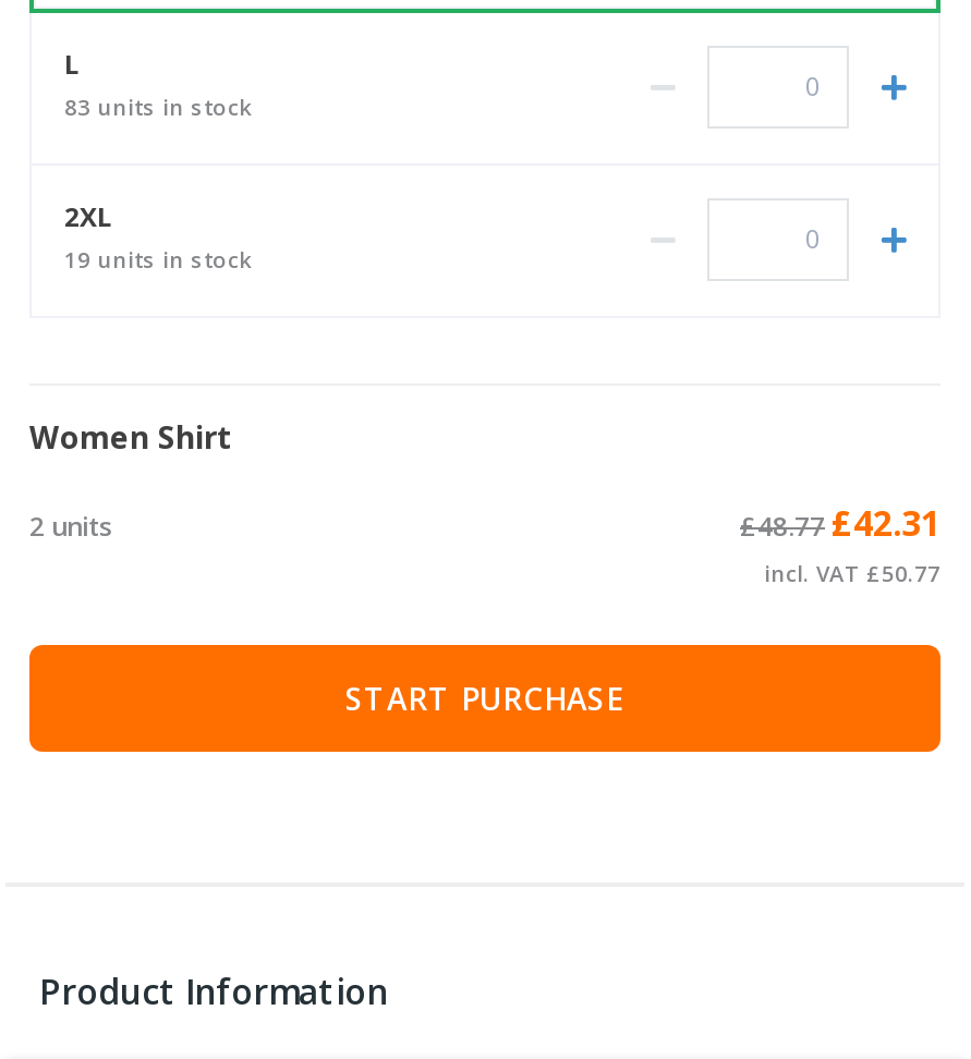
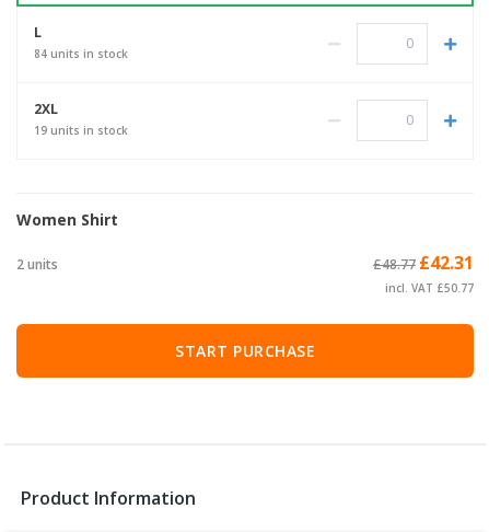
- 83 units in stock
+ 84 units in stock
